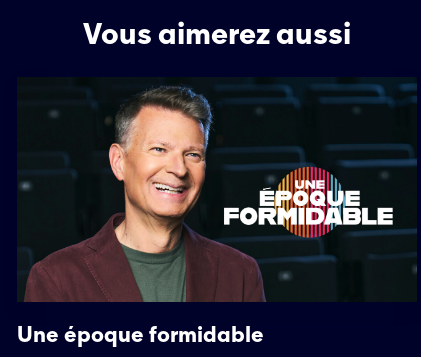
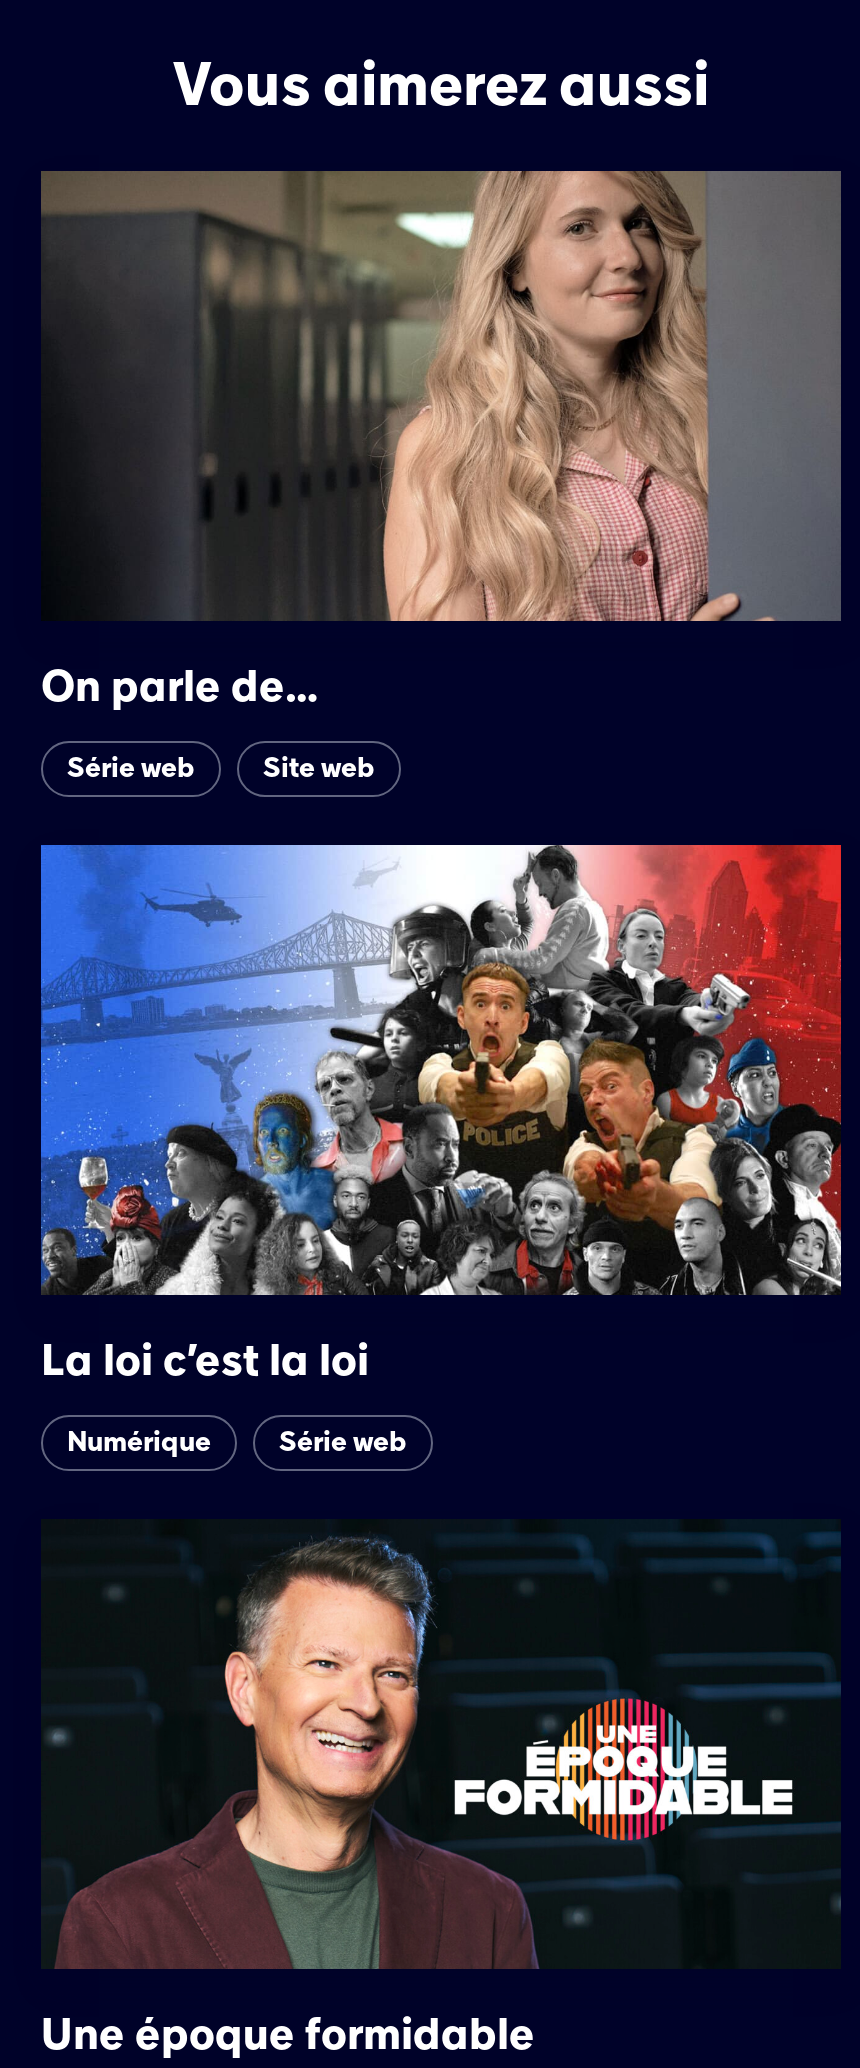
+ [image]
+ La loi c’est la loi
+ Numérique
+ Série web

+ [image]
+ On parle de…
+ Série web
+ Site web
